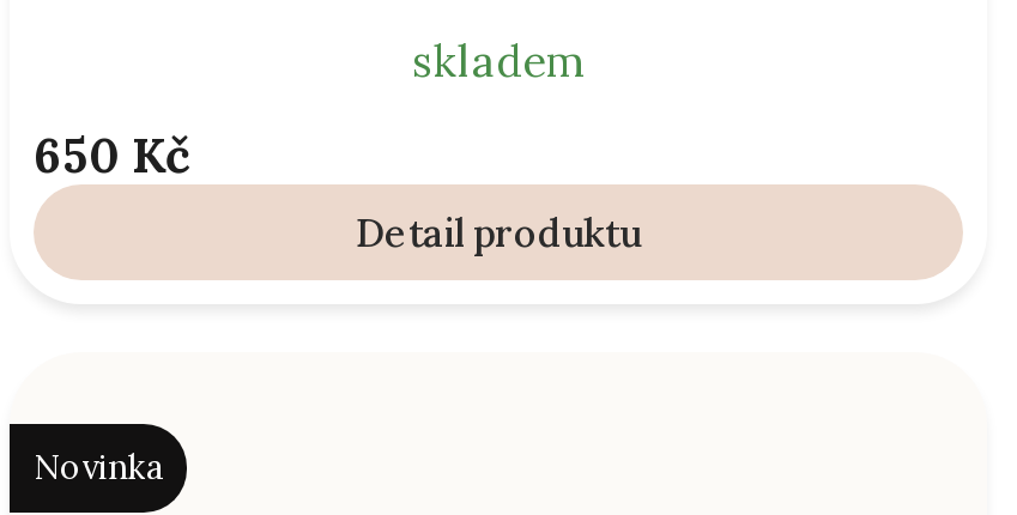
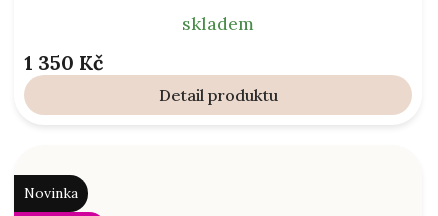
- 650 Kč
+ 1 350 Kč
